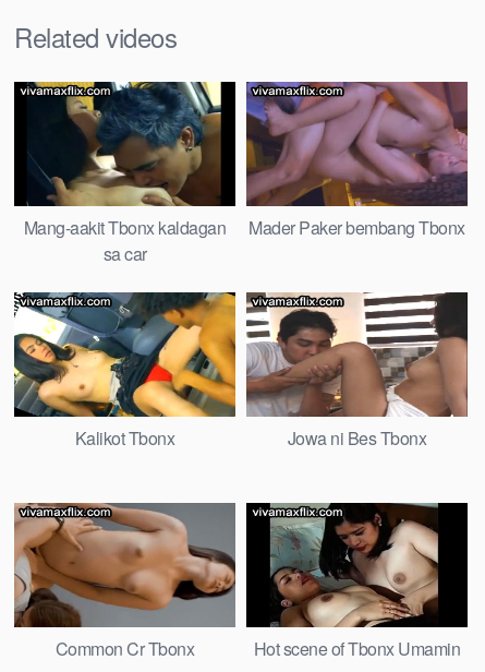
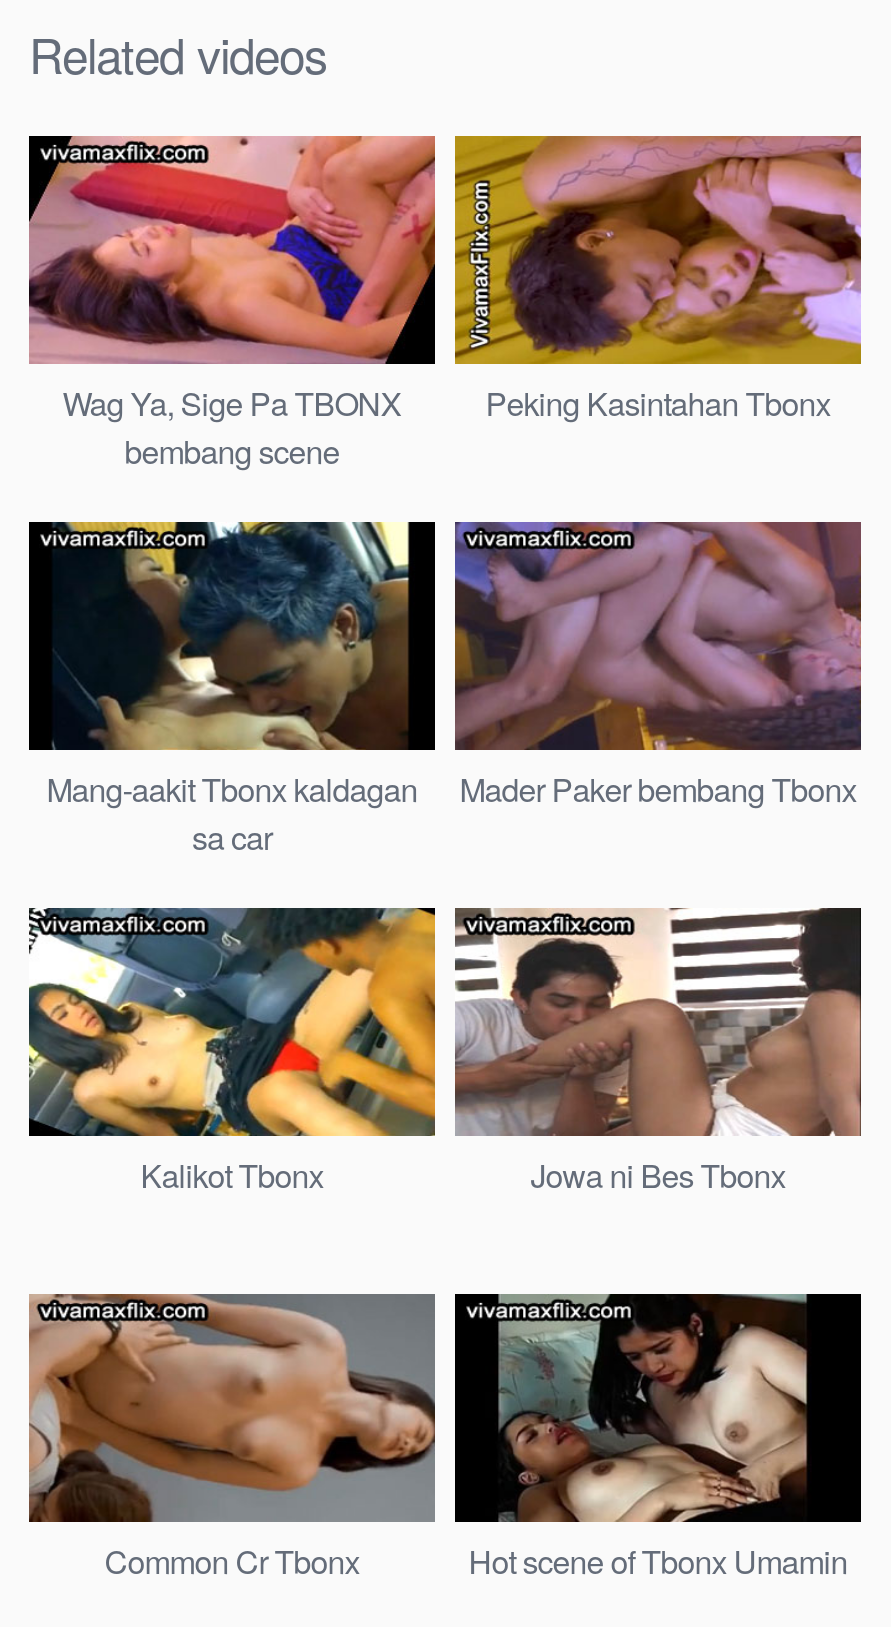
+ [image]
+ Wag Ya, Sige Pa TBONX
+ bembang scene

+ [image]
+ Peking Kasintahan Tbonx
